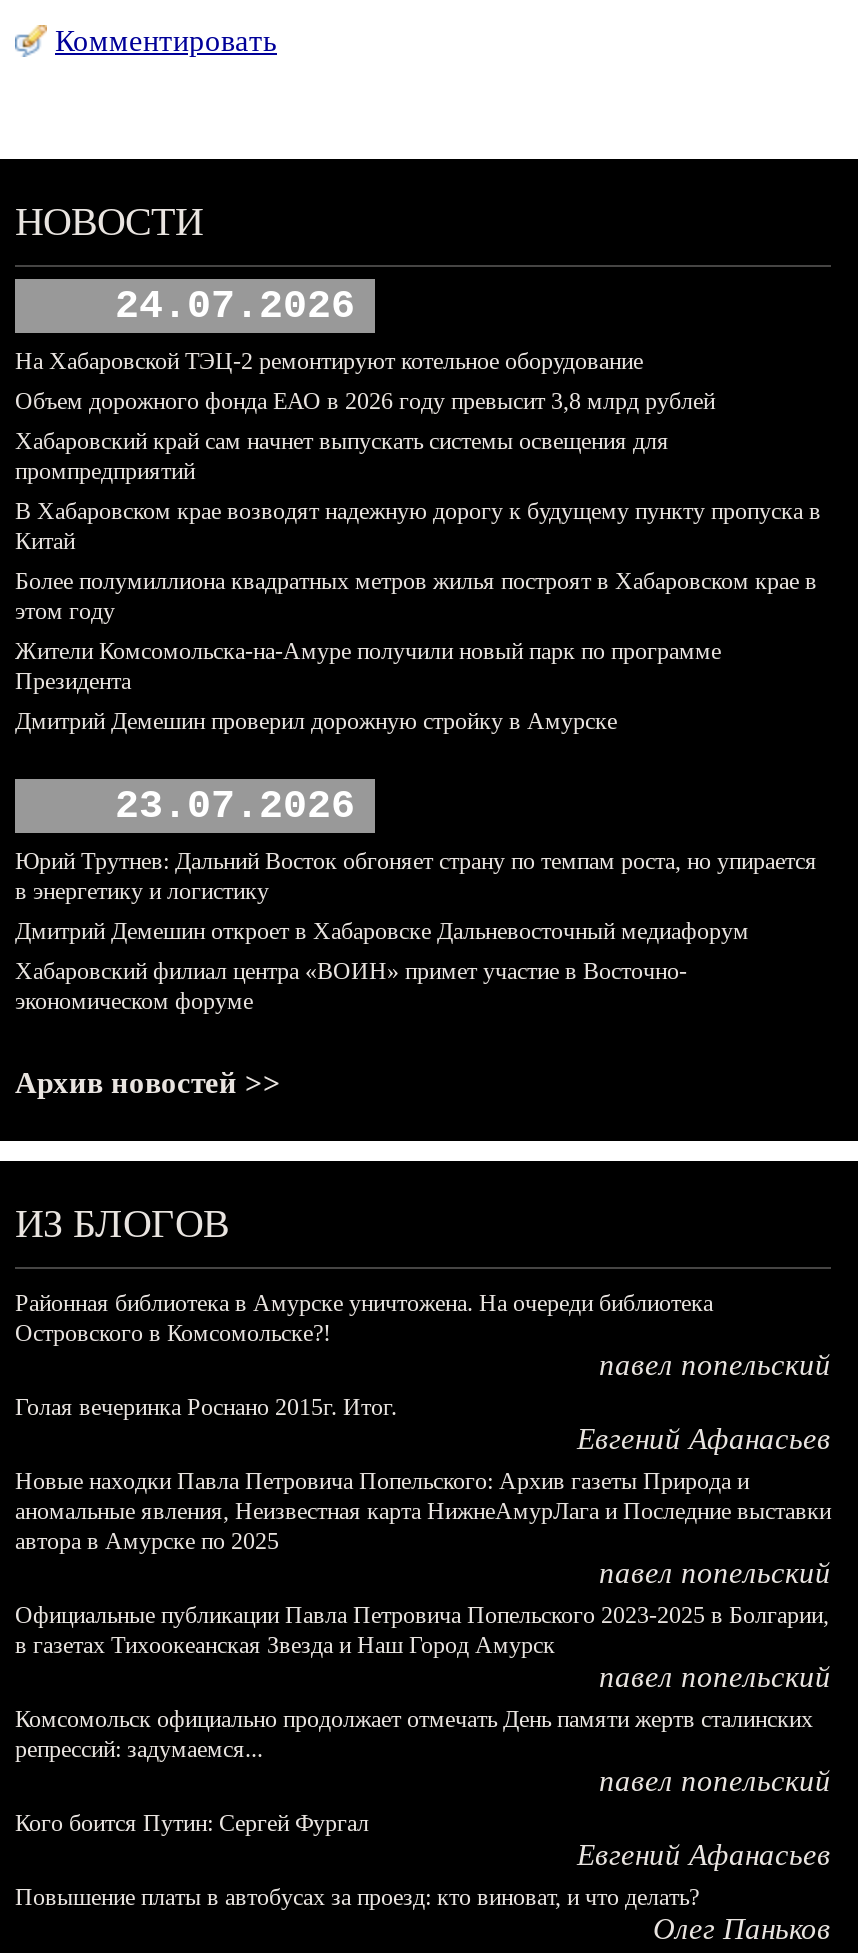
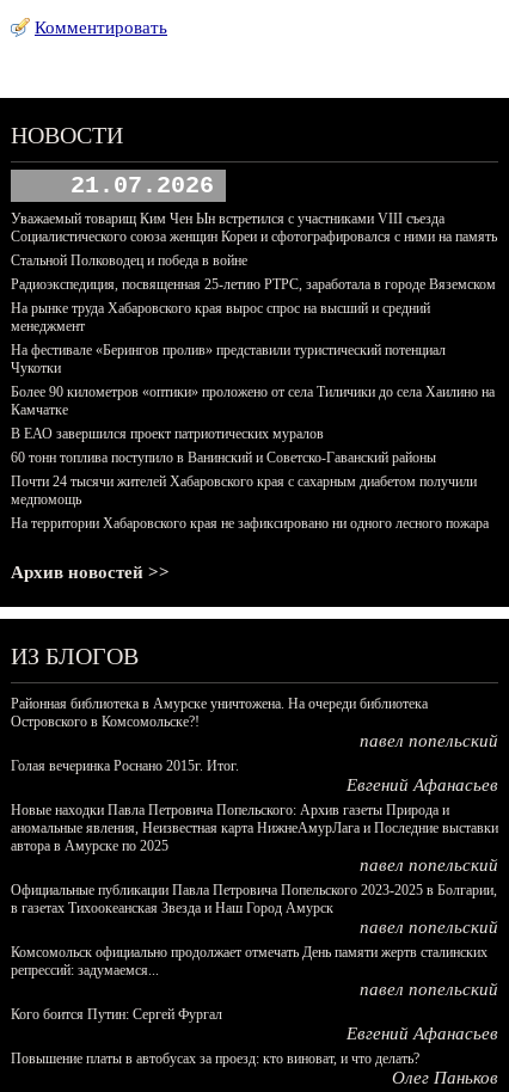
- 24.07.2026
- На Хабаровской ТЭЦ-2 ремонтируют котельное оборудование
- Объем дорожного фонда ЕАО в 2026 году превысит 3,8 млрд рублей
- Хабаровский край сам начнет выпускать системы освещения для
- промпредприятий
- В Хабаровском крае возводят надежную дорогу к будущему пункту пропуска в
- Китай
- Более полумиллиона квадратных метров жилья построят в Хабаровском крае в
- этом году
- Жители Комсомольска-на-Амуре получили новый парк по программе
- Президента
- Дмитрий Демешин проверил дорожную стройку в Амурске
- 23.07.2026
- Юрий Трутнев: Дальний Восток обгоняет страну по темпам роста, но упирается
- в энергетику и логистику
- Дмитрий Демешин откроет в Хабаровске Дальневосточный медиафорум
- Хабаровский филиал центра «ВОИН» примет участие в Восточно-
- экономическом форуме
+ 21.07.2026
+ Уважаемый товарищ Ким Чен Ын встретился с участниками VIII съезда
+ Социалистического союза женщин Кореи и сфотографировался с ними на память
+ Стальной Полководец и победа в войне
+ Радиоэкспедиция, посвященная 25-летию РТРС, заработала в городе Вяземском
+ На рынке труда Хабаровского края вырос спрос на высший и средний
+ менеджмент
+ На фестивале «Берингов пролив» представили туристический потенциал
+ Чукотки
+ Более 90 километров «оптики» проложено от села Тиличики до села Хаилино на
+ Камчатке
+ В ЕАО завершился проект патриотических муралов
+ 60 тонн топлива поступило в Ванинский и Советско-Гаванский районы
+ Почти 24 тысячи жителей Хабаровского края с сахарным диабетом получили
+ медпомощь
+ На территории Хабаровского края не зафиксировано ни одного лесного пожара
